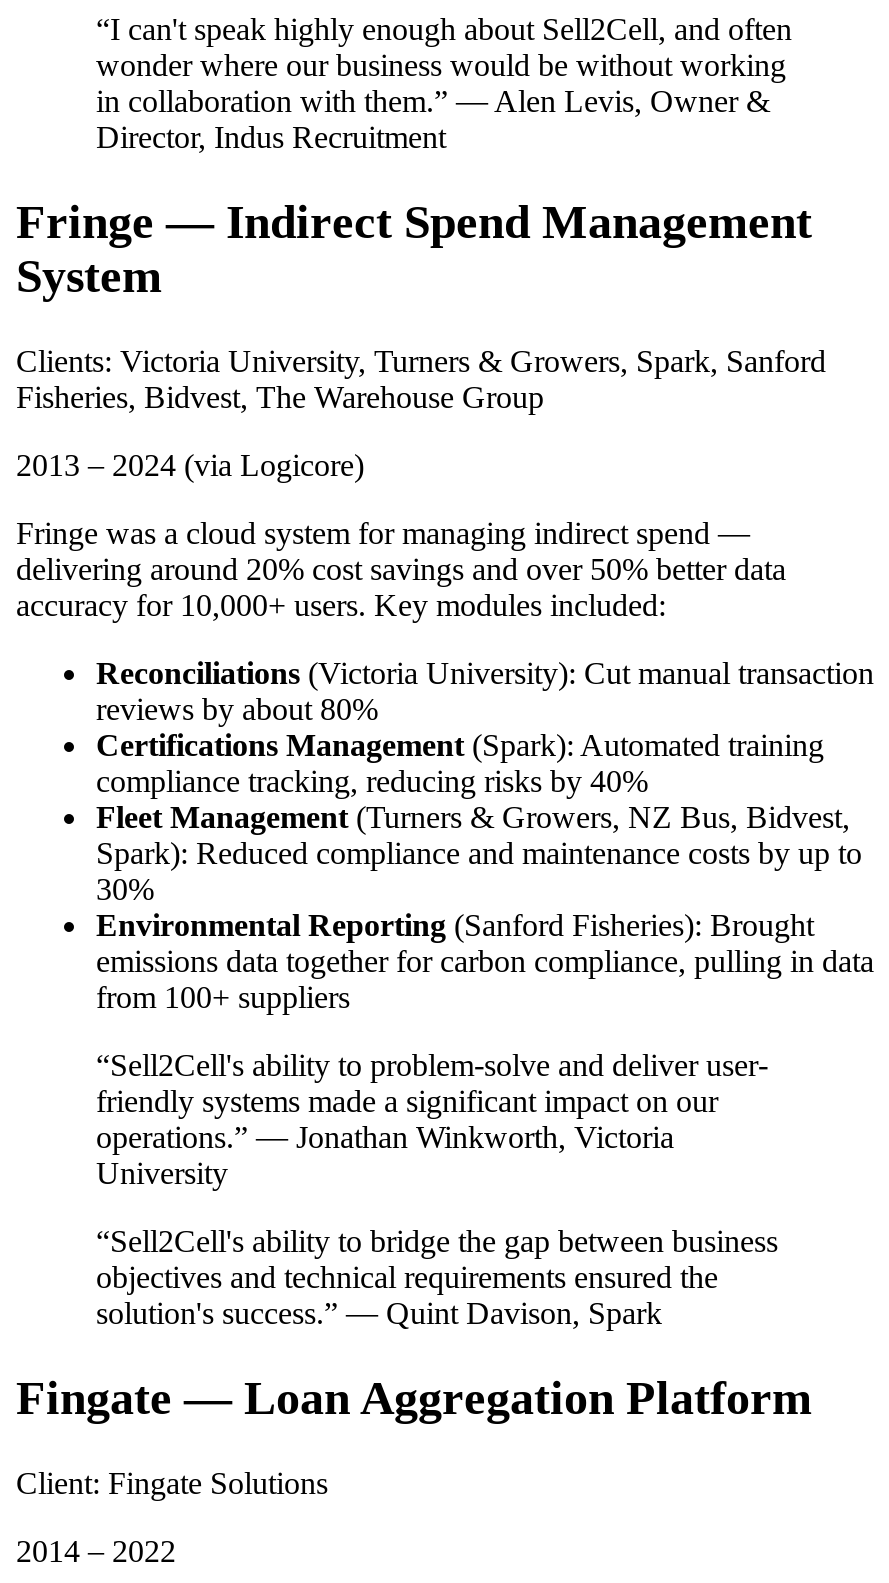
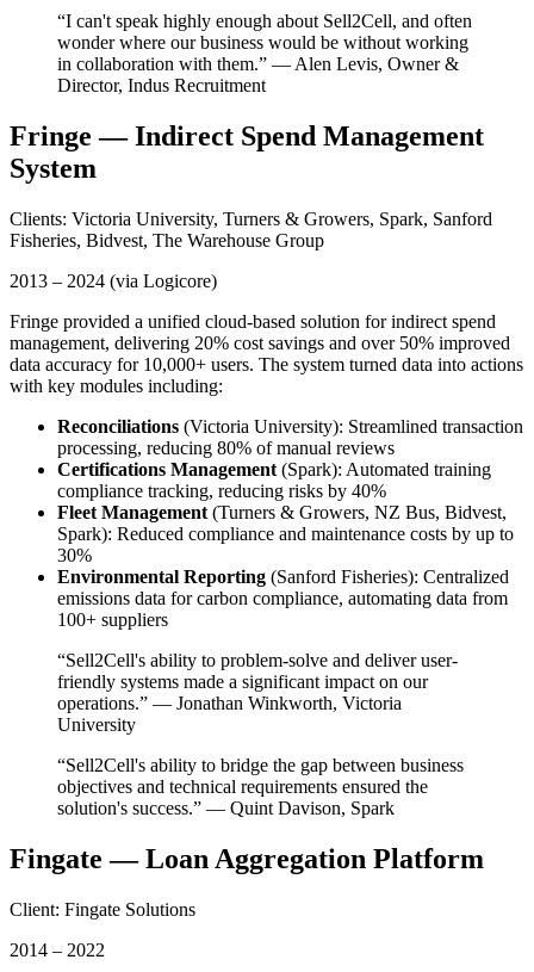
- Fringe was a cloud system for managing indirect spend —
- delivering around 20% cost savings and over 50% better data
- accuracy for 10,000+ users. Key modules included:
+ Fringe provided a unified cloud-based solution for indirect spend
+ management, delivering 20% cost savings and over 50% improved
+ data accuracy for 10,000+ users. The system turned data into actions
+ with key modules including:

- Reconciliations (Victoria University): Cut manual transaction
- reviews by about 80%
+ Reconciliations (Victoria University): Streamlined transaction
+ processing, reducing 80% of manual reviews

- Environmental Reporting (Sanford Fisheries): Brought
- emissions data together for carbon compliance, pulling in data
- from 100+ suppliers
+ Environmental Reporting (Sanford Fisheries): Centralized
+ emissions data for carbon compliance, automating data from
+ 100+ suppliers
